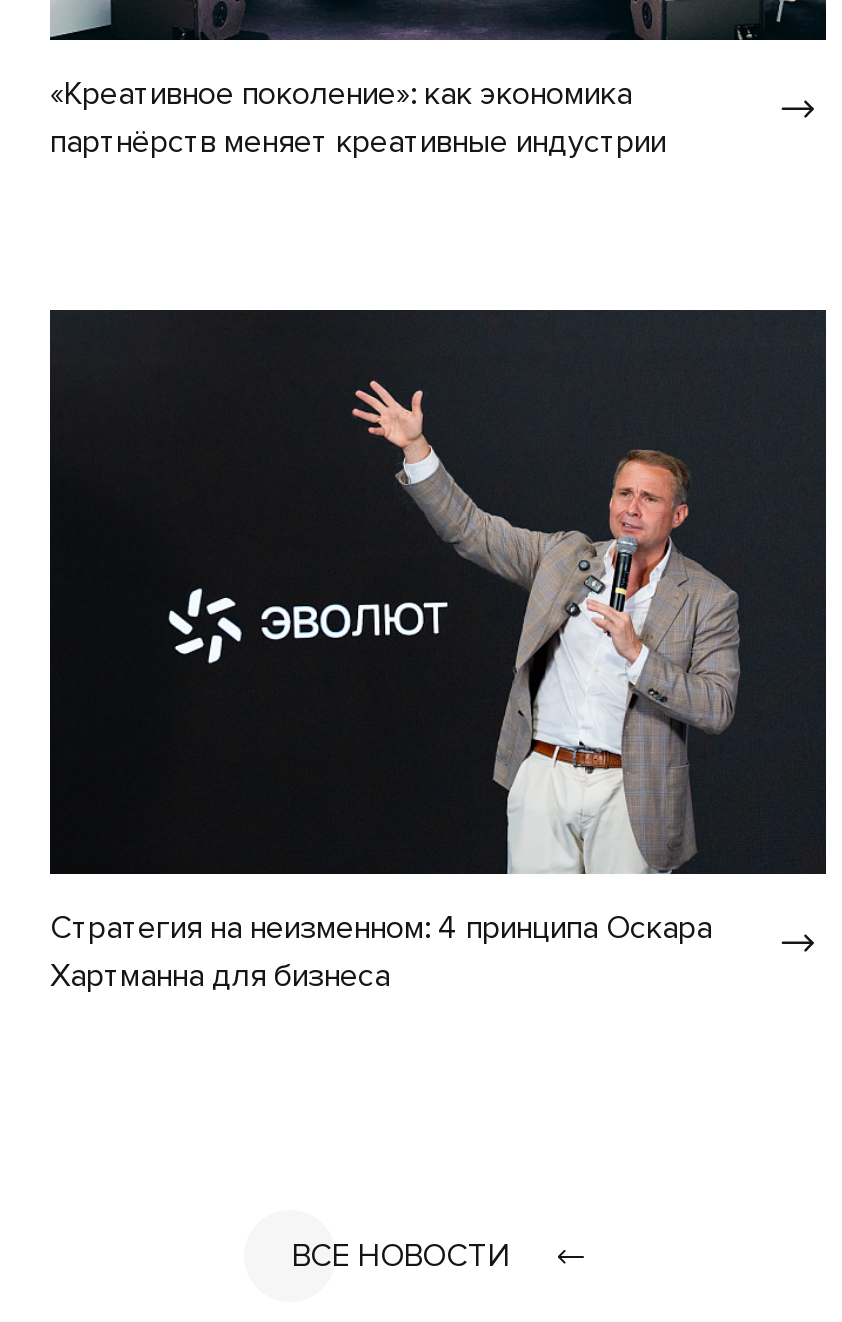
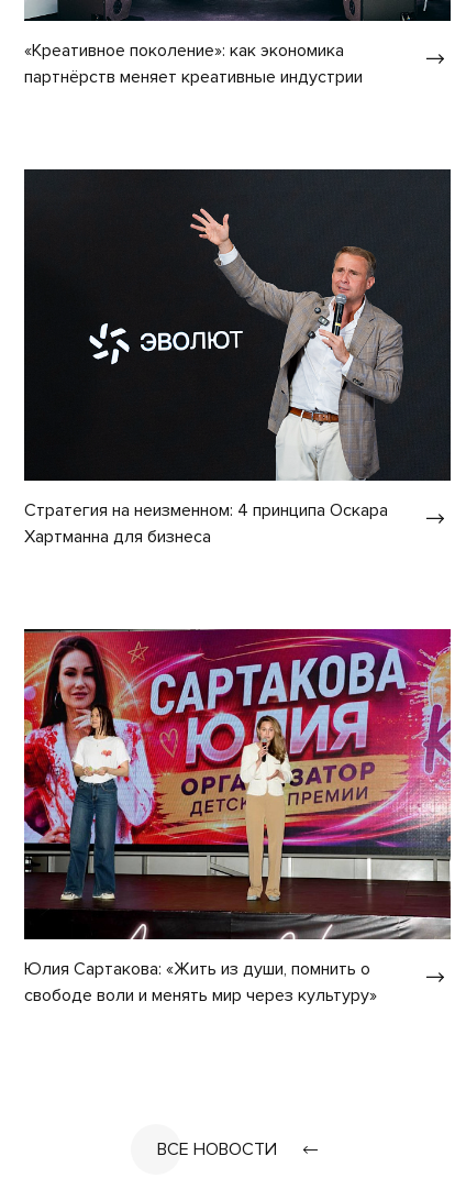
+ [image]
+ Юлия Сартакова: «Жить из души, помнить о
+ свободе воли и менять мир через культуру»
